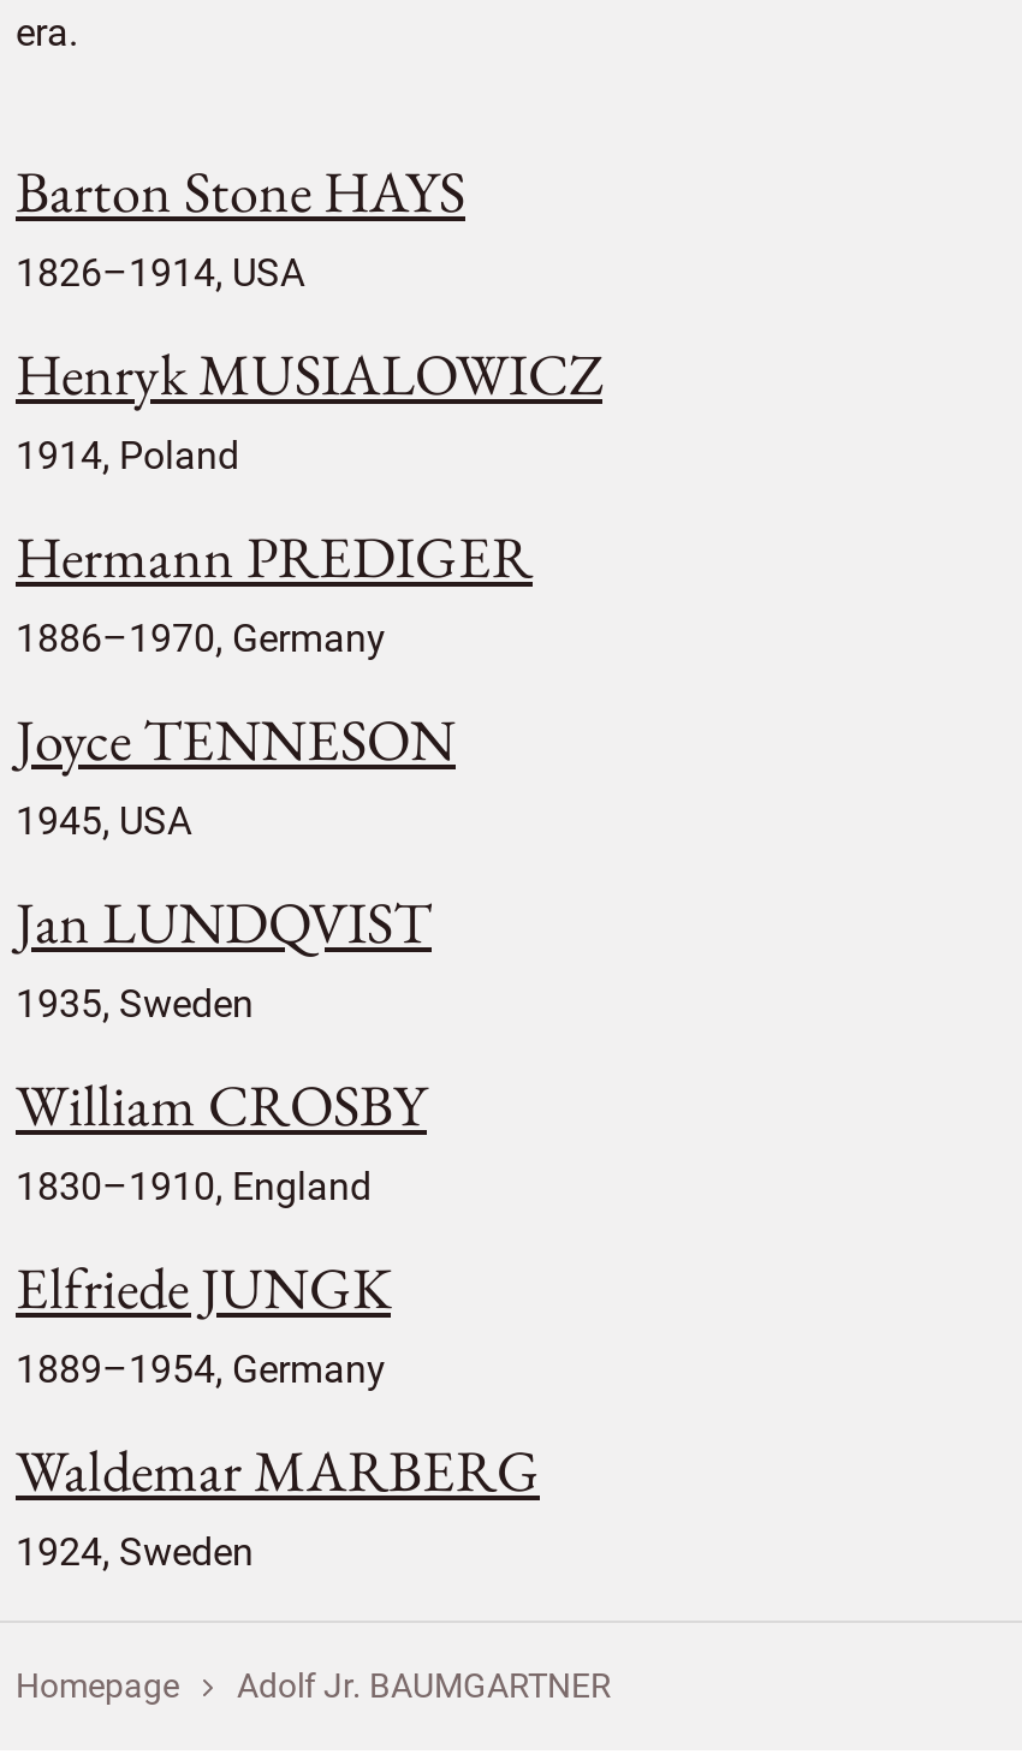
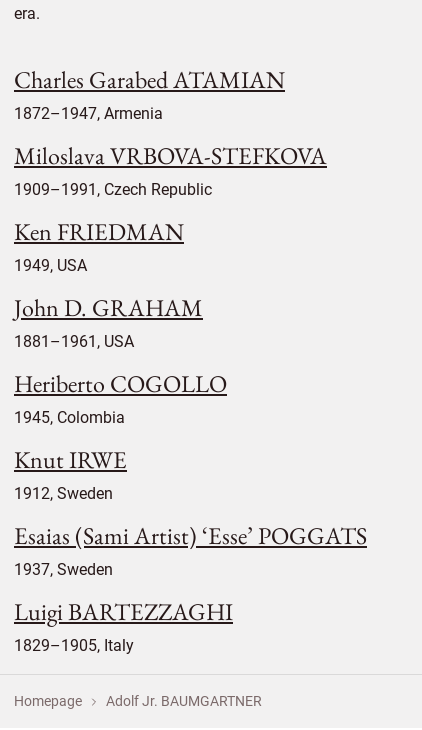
- Barton Stone HAYS
- 1826–1914, USA
+ Charles Garabed ATAMIAN
+ 1872–1947, Armenia

- Henryk MUSIALOWICZ
- 1914, Poland
+ Miloslava VRBOVA-STEFKOVA
+ 1909–1991, Czech Republic

- Hermann PREDIGER
- 1886–1970, Germany
+ Ken FRIEDMAN
+ 1949, USA

- Joyce TENNESON
- 1945, USA
+ John D. GRAHAM
+ 1881–1961, USA

- Jan LUNDQVIST
- 1935, Sweden
+ Heriberto COGOLLO
+ 1945, Colombia

- William CROSBY
- 1830–1910, England
+ Knut IRWE
+ 1912, Sweden

- Elfriede JUNGK
- 1889–1954, Germany
+ Esaias (Sami Artist) ‘Esse’ POGGATS
+ 1937, Sweden

- Waldemar MARBERG
- 1924, Sweden
+ Luigi BARTEZZAGHI
+ 1829–1905, Italy
